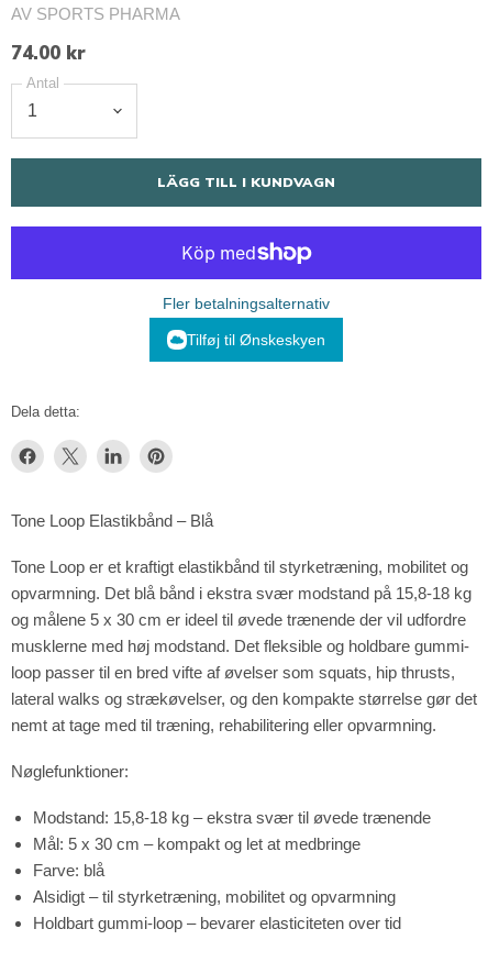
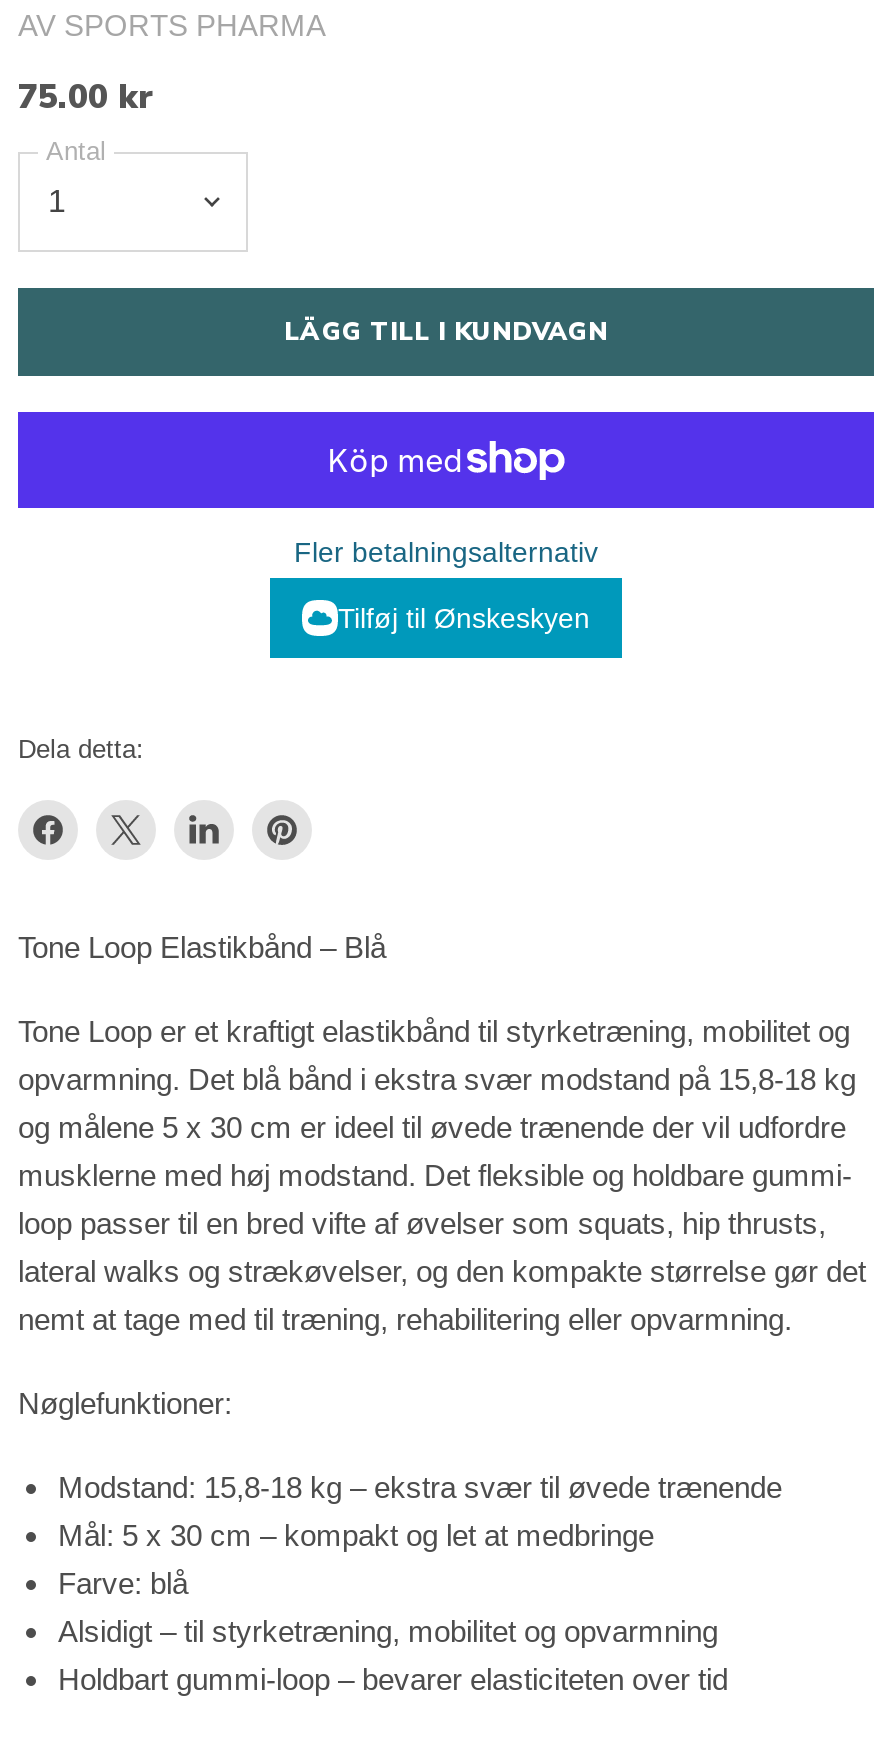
- 74.00 kr
+ 75.00 kr
